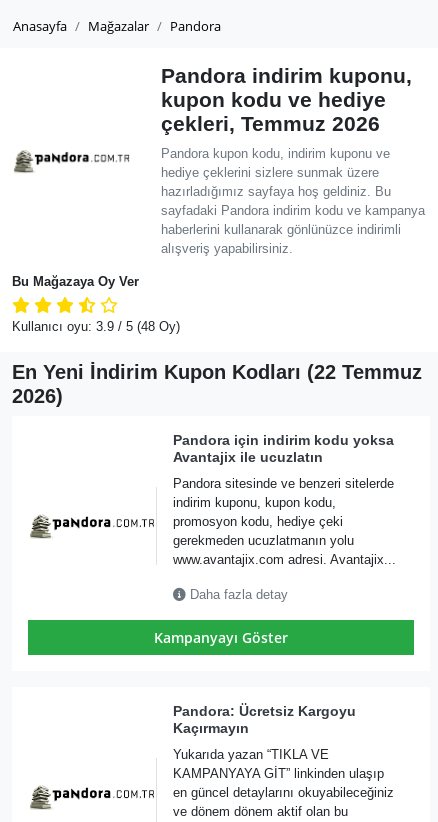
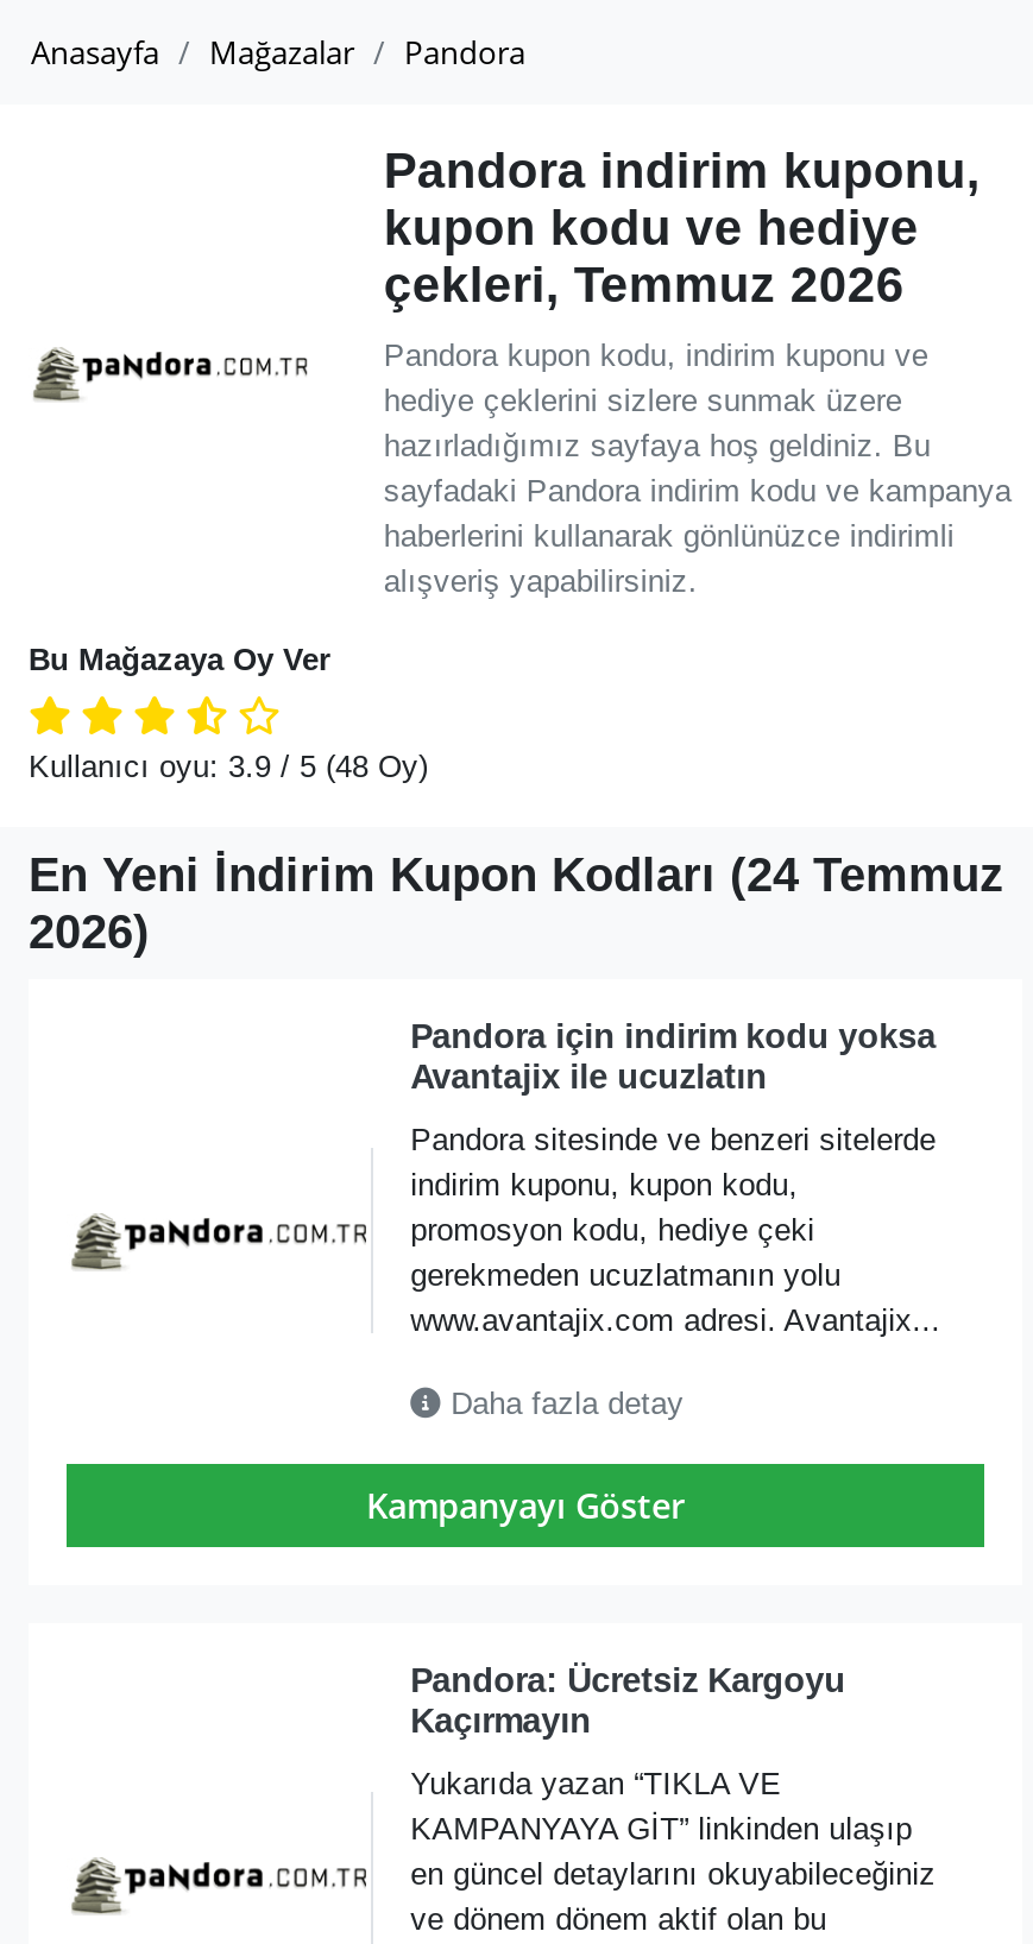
- En Yeni İndirim Kupon Kodları (22 Temmuz
+ En Yeni İndirim Kupon Kodları (24 Temmuz
